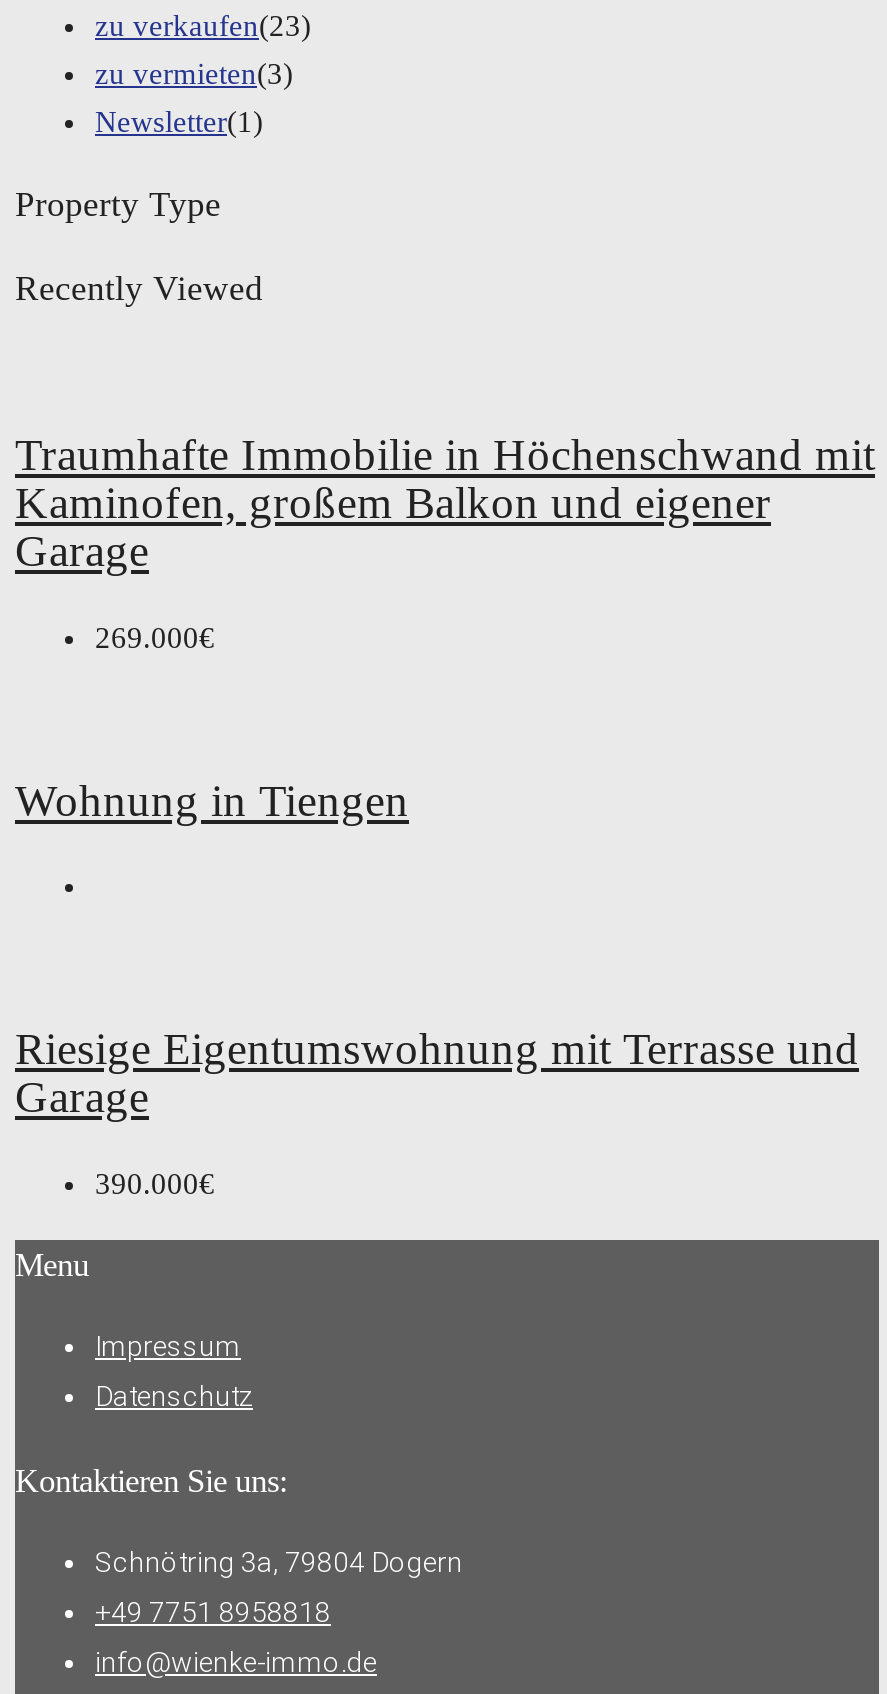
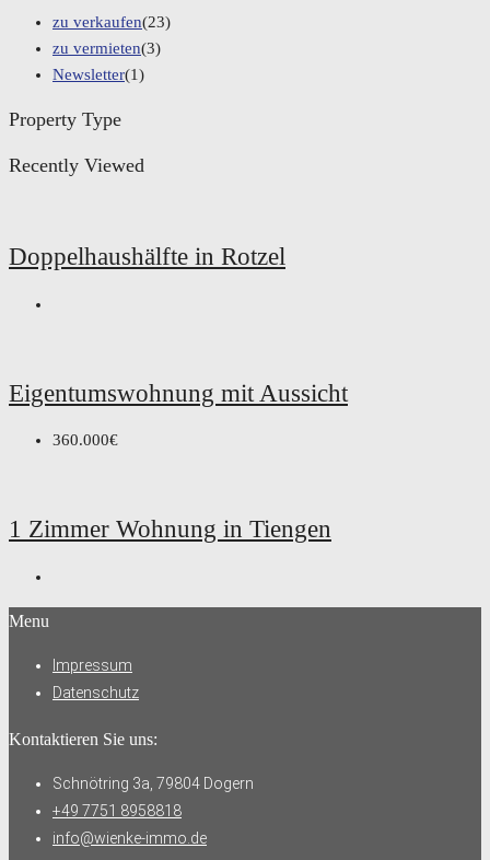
- Traumhafte Immobilie in Höchenschwand mit
- Kaminofen, großem Balkon und eigener
- Garage
- 269.000€
- Wohnung in Tiengen
+ Doppelhaushälfte in Rotzel

- Riesige Eigentumswohnung mit Terrasse und
- Garage
- 390.000€
+ Eigentumswohnung mit Aussicht
+ 360.000€
+ 1 Zimmer Wohnung in Tiengen
